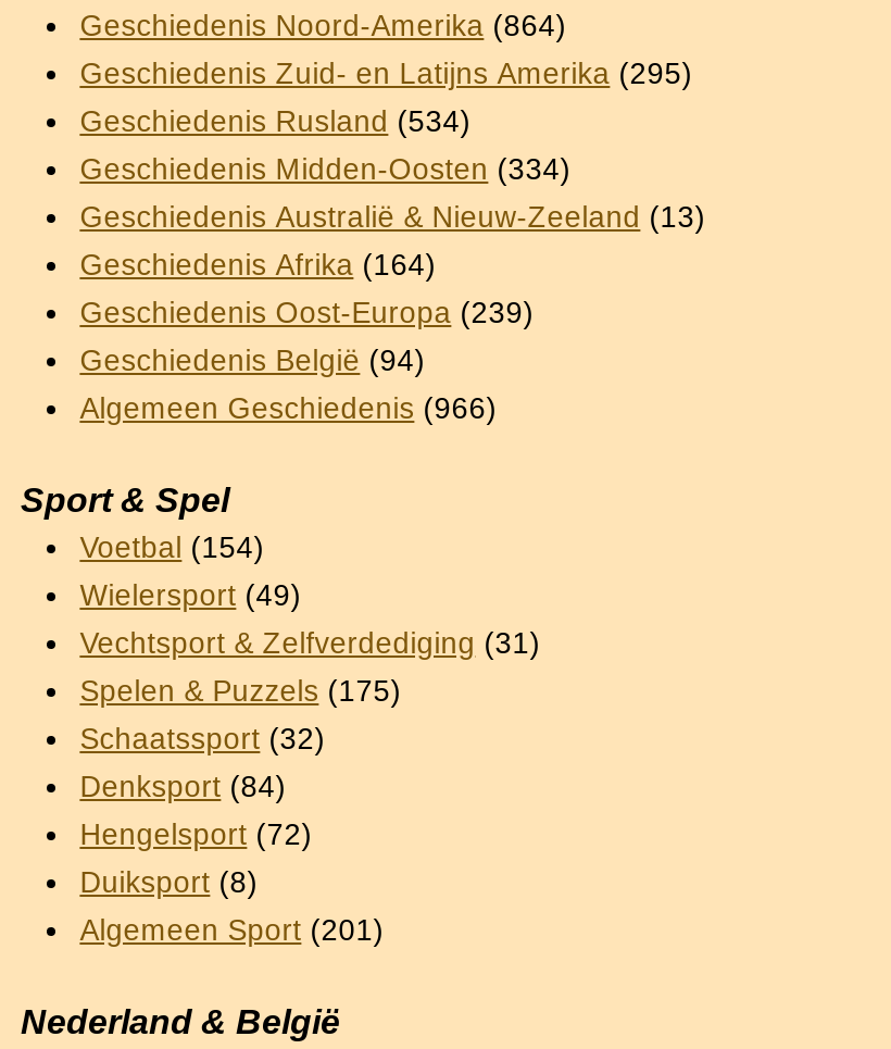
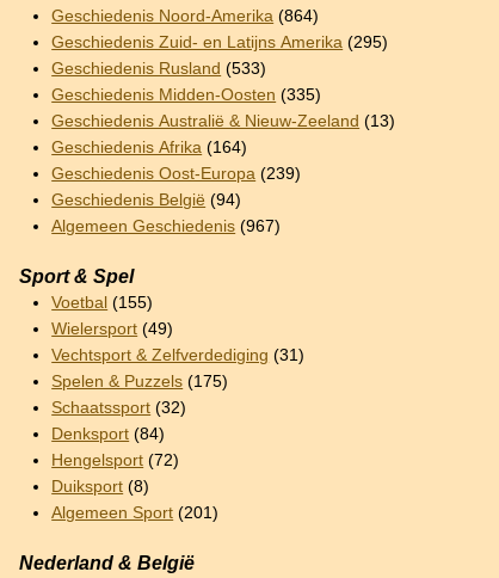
- Geschiedenis Rusland (534)
+ Geschiedenis Rusland (533)

- Geschiedenis Midden-Oosten (334)
+ Geschiedenis Midden-Oosten (335)

- Algemeen Geschiedenis (966)
+ Algemeen Geschiedenis (967)

- Voetbal (154)
+ Voetbal (155)
